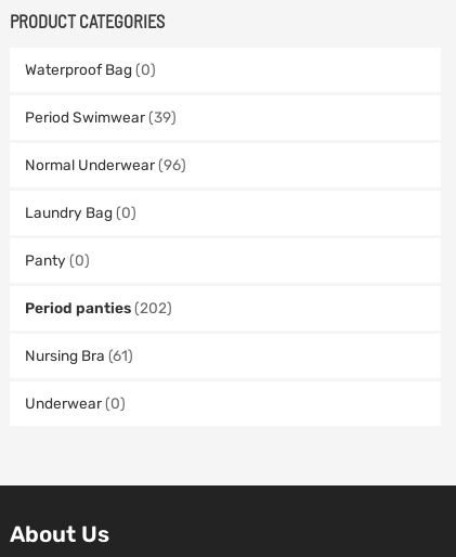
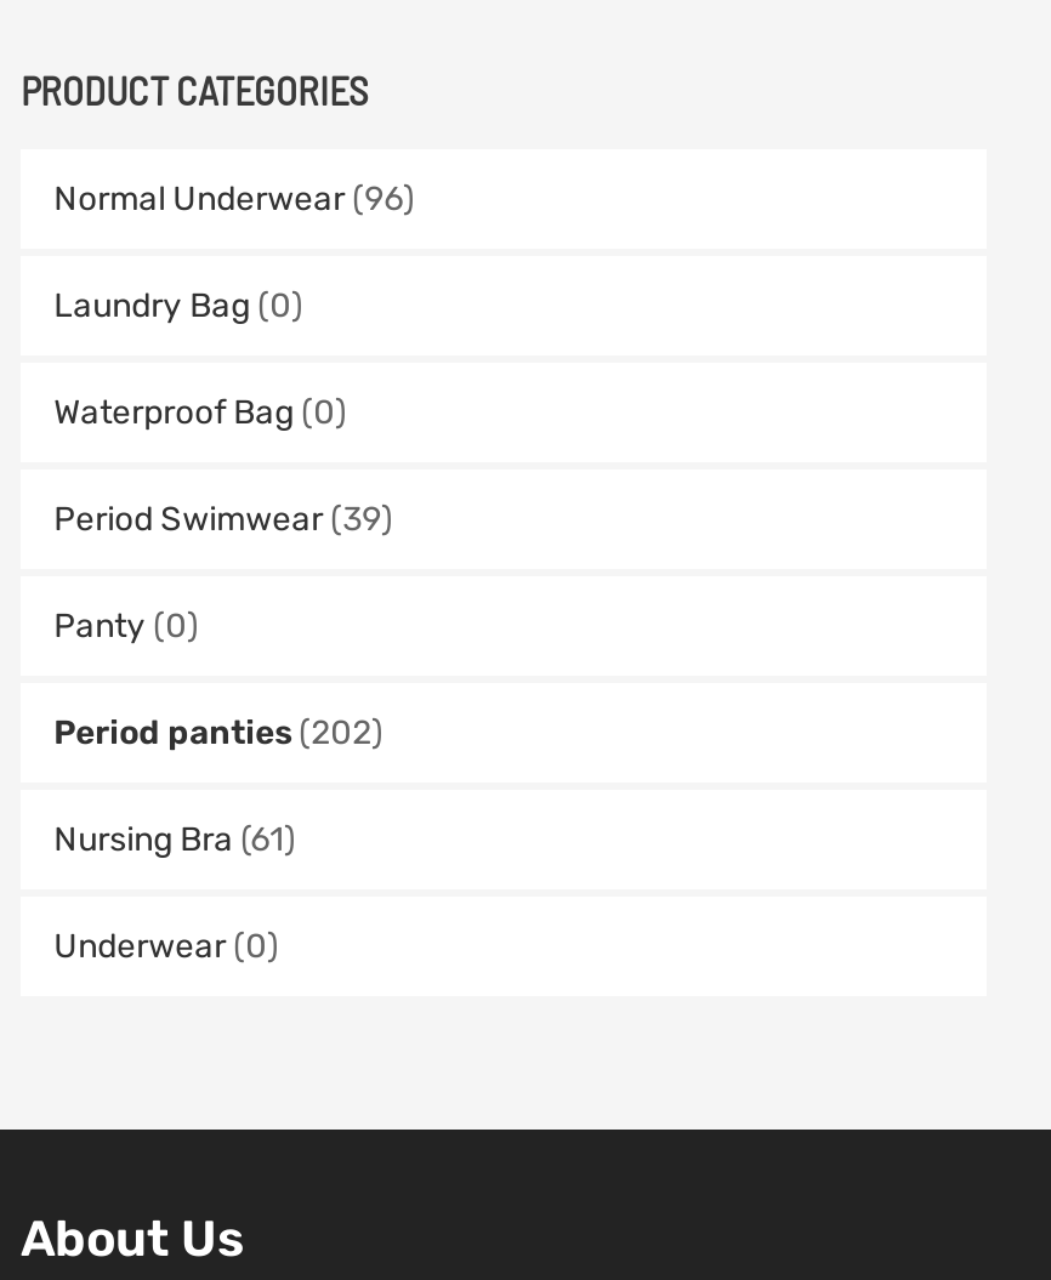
moved down: Waterproof Bag (0) | Period Swimwear (39)

moved up: Normal Underwear (96) | Laundry Bag (0)
